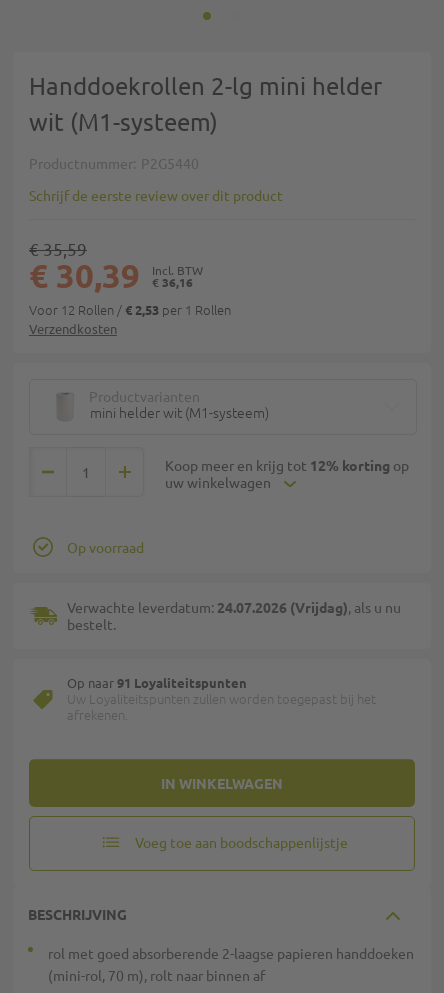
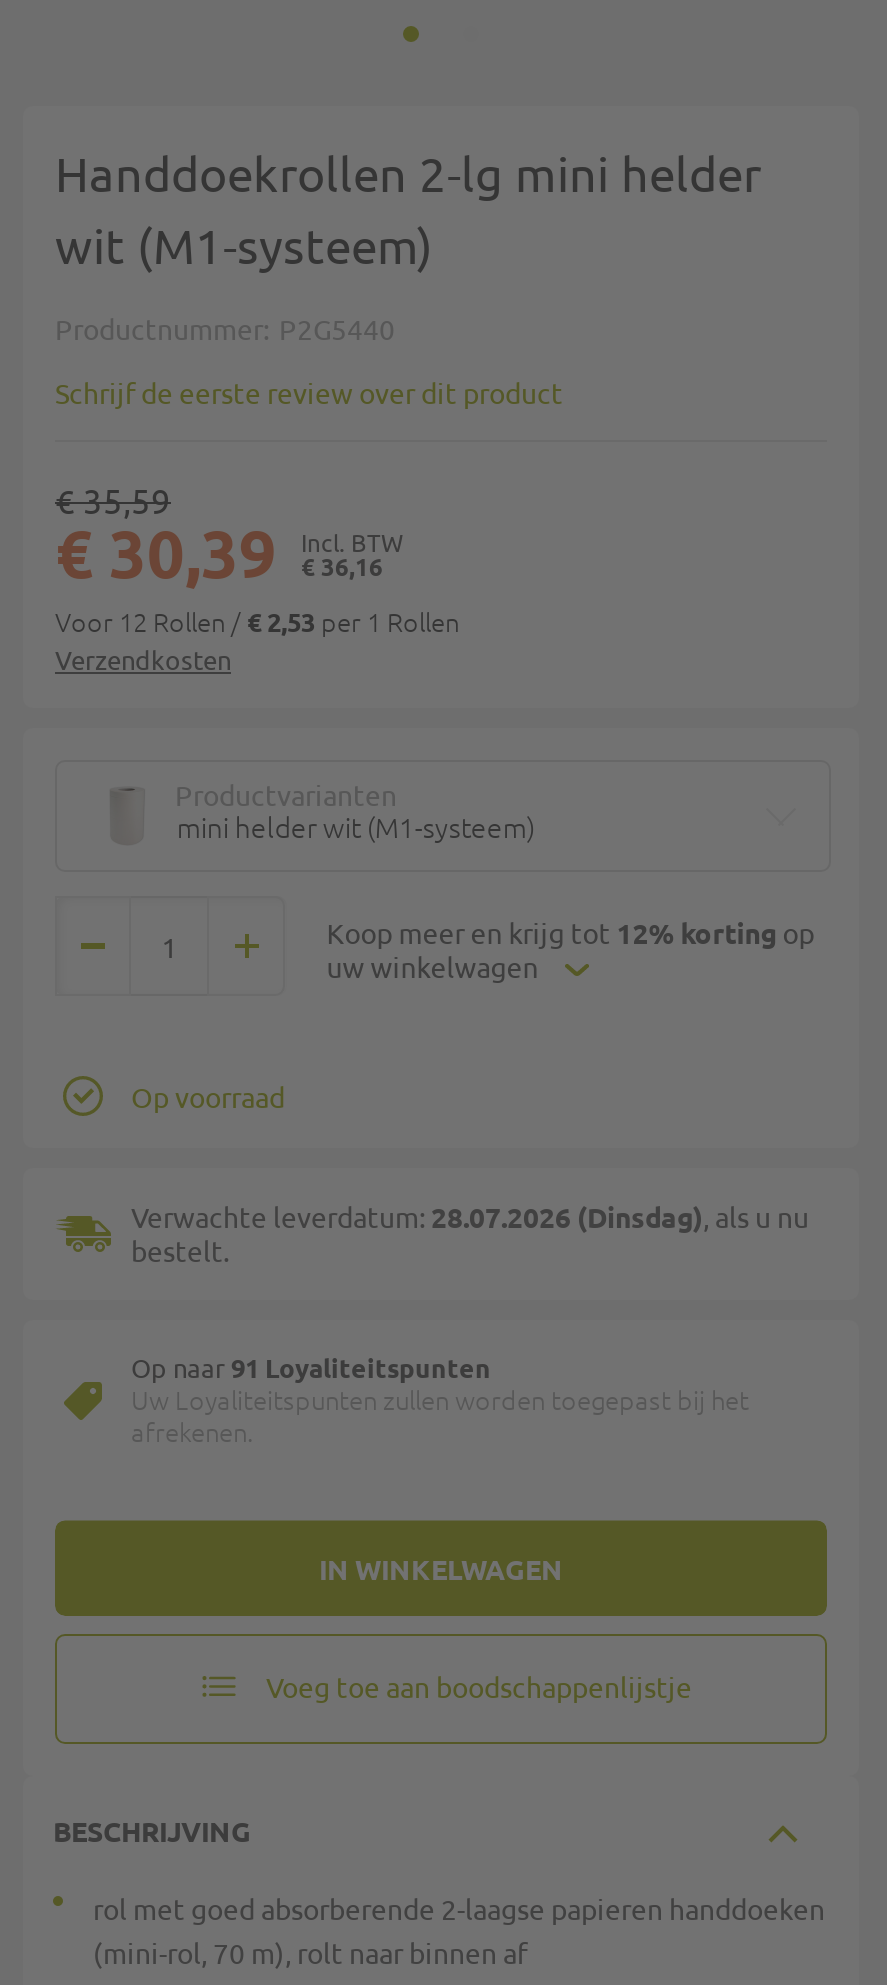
- Verwachte leverdatum: 24.07.2026 (Vrijdag), als u nu
+ Verwachte leverdatum: 28.07.2026 (Dinsdag), als u nu
